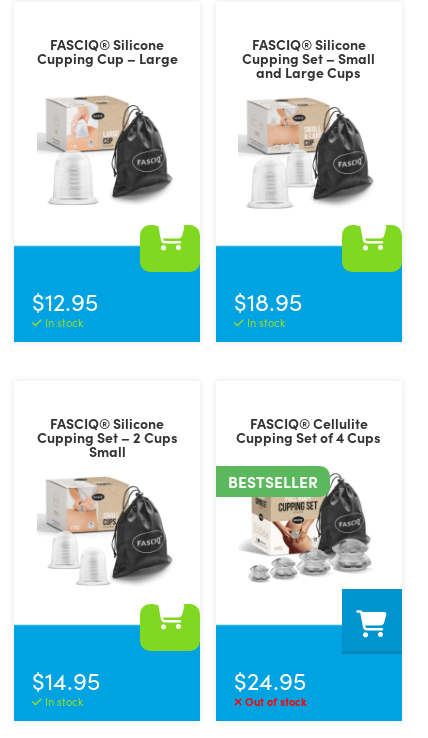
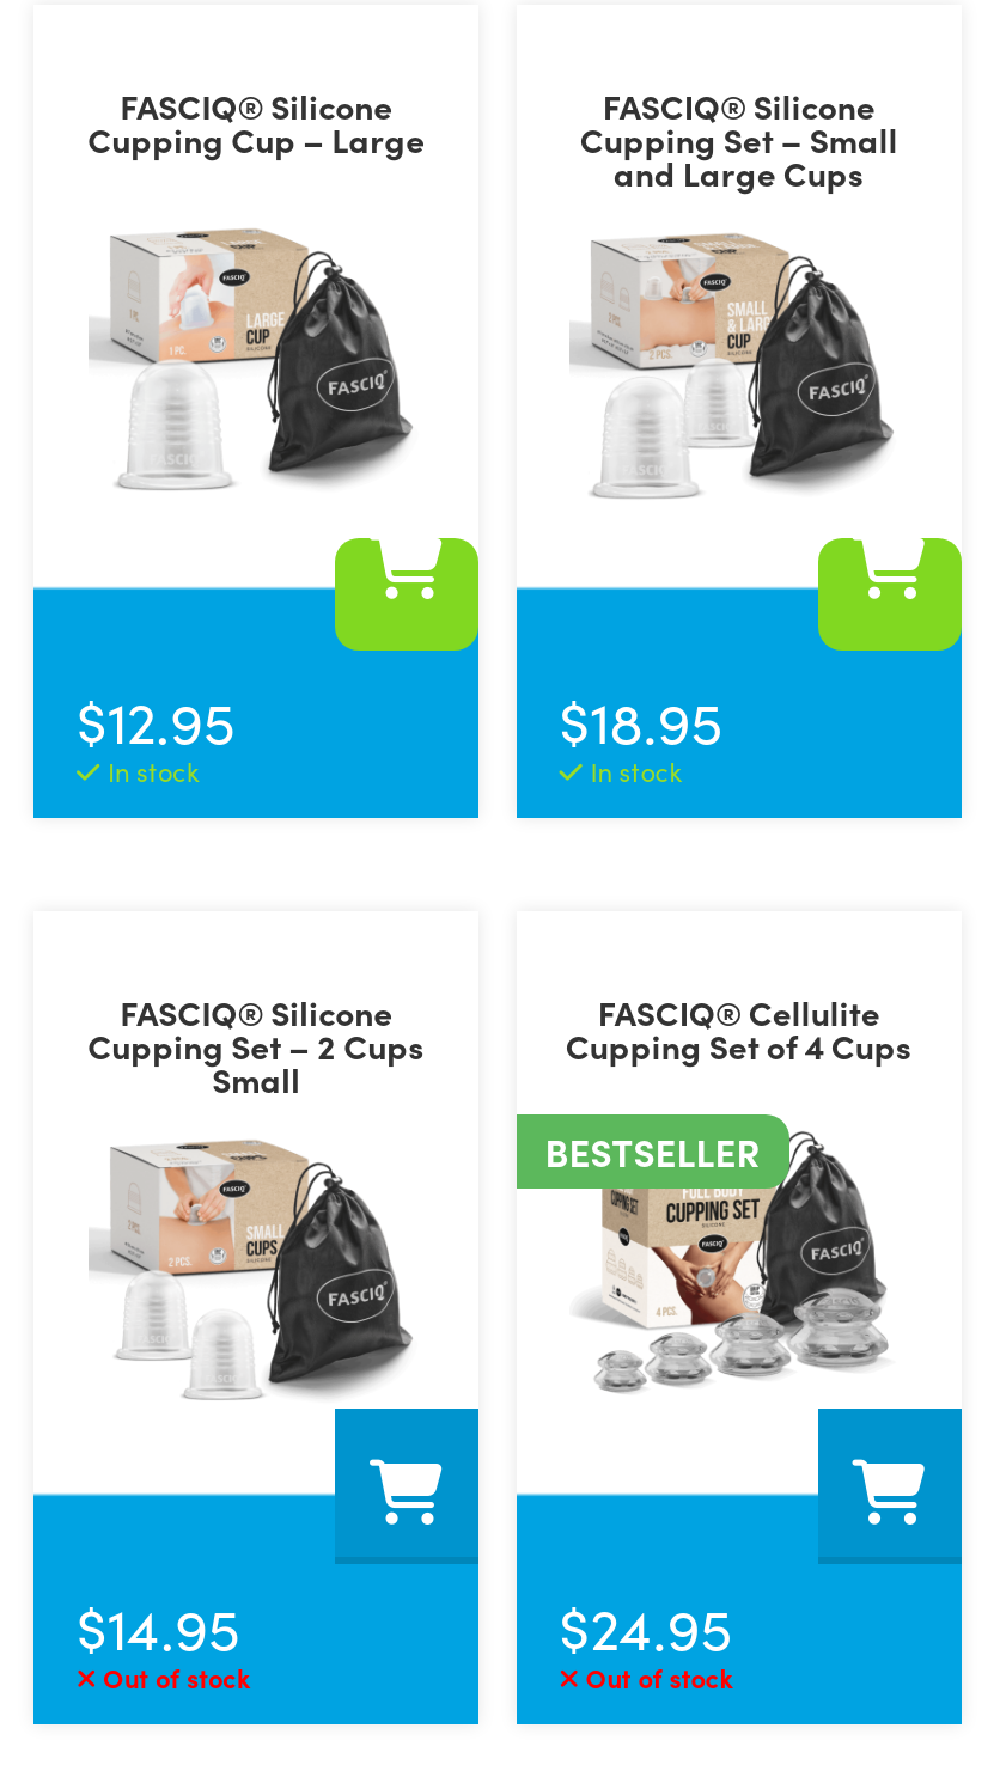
- [image]
+ [image]

- In stock
+ Out of stock
